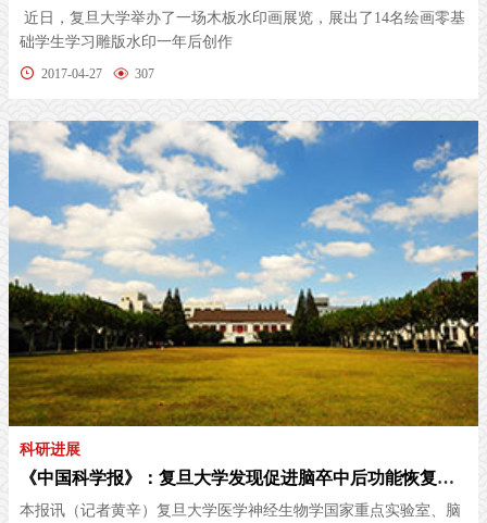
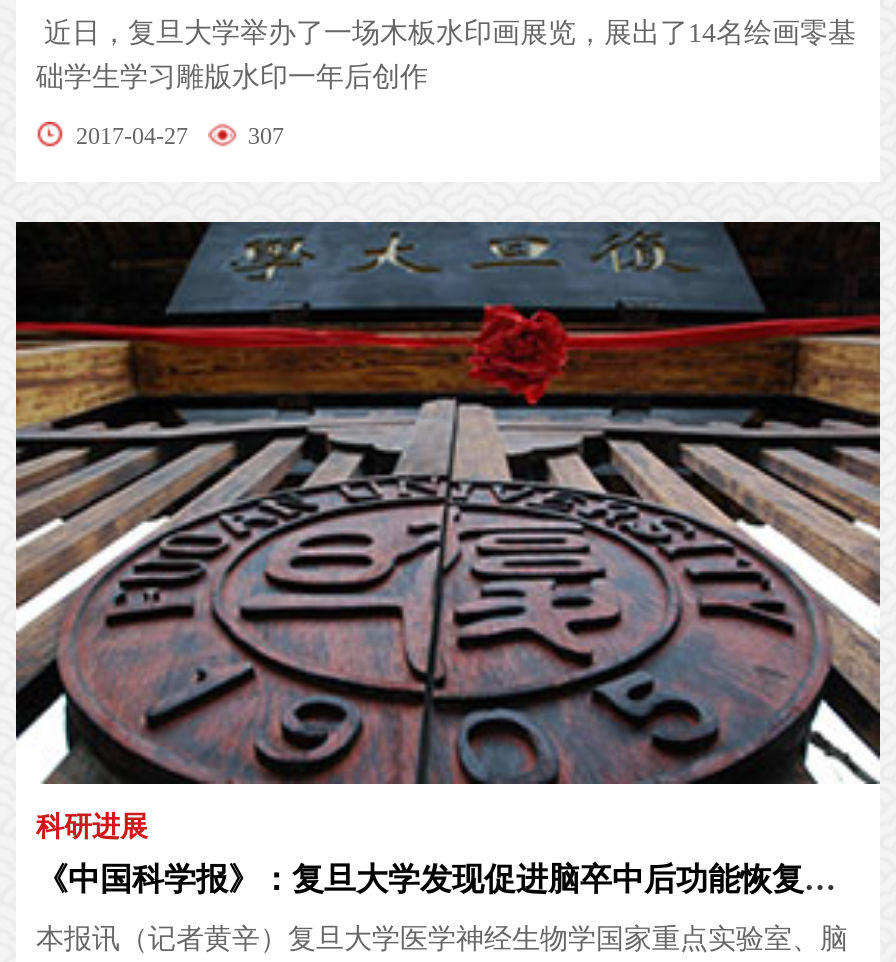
- [image]
+ [image]
